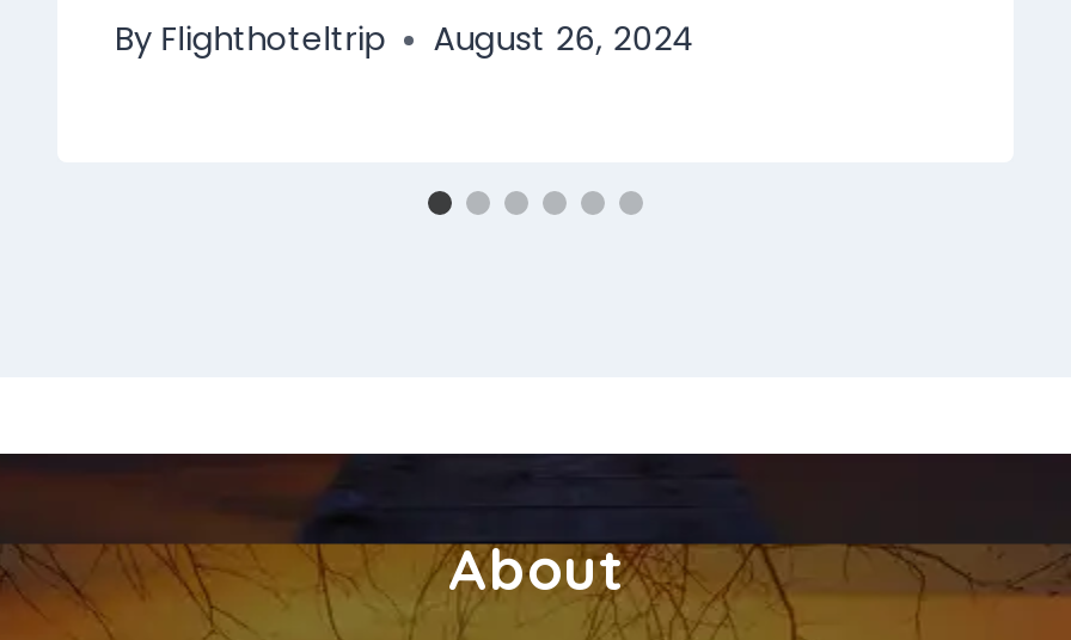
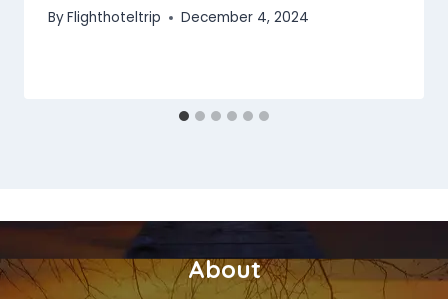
- By Flighthoteltrip August 26, 2024
+ By Flighthoteltrip December 4, 2024
